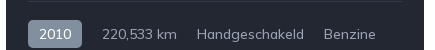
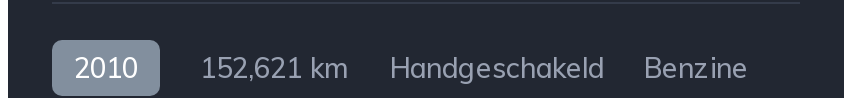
- 2010 220,533 km Handgeschakeld Benzine
+ 2010 152,621 km Handgeschakeld Benzine
